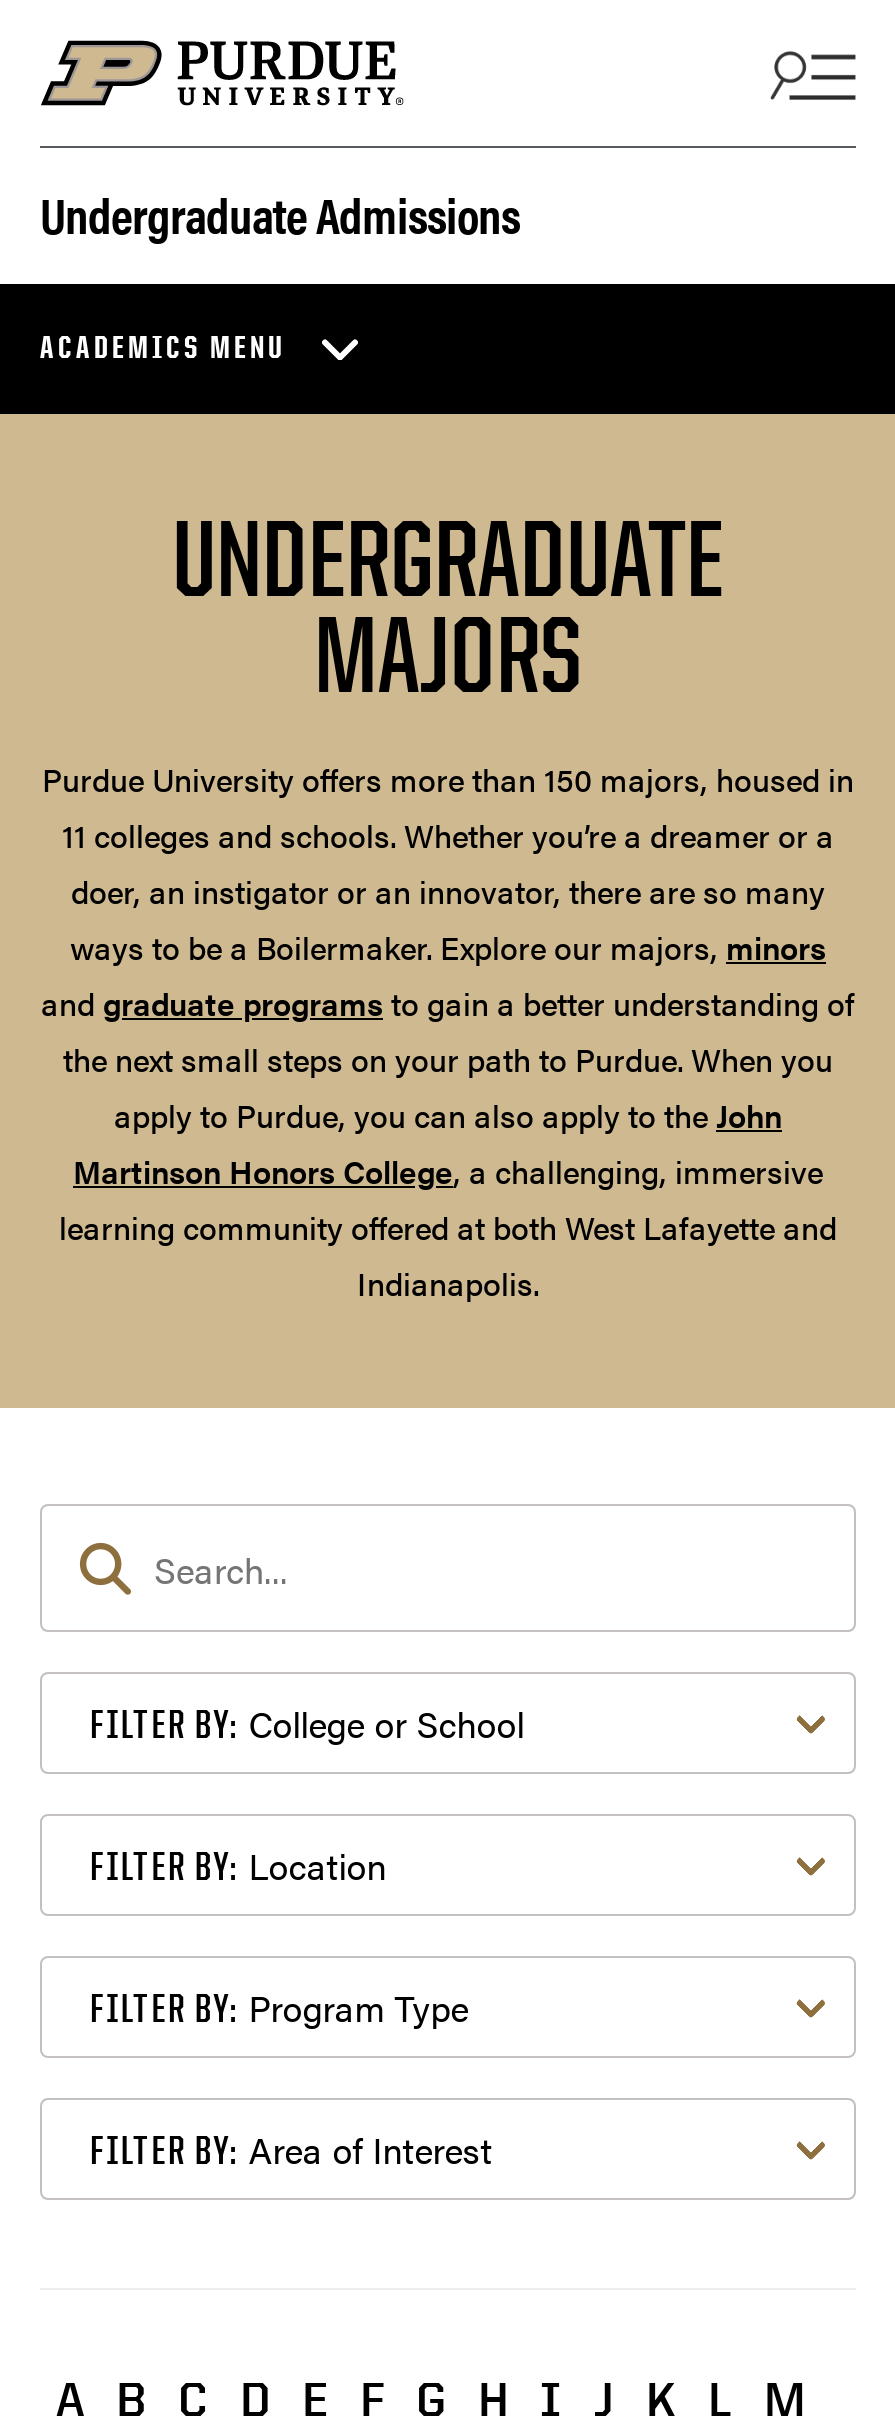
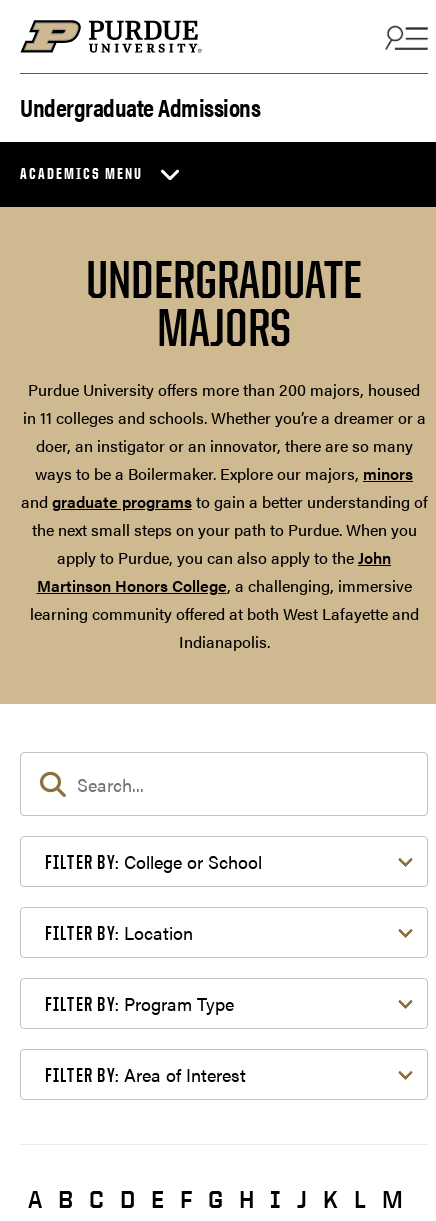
- Purdue University offers more than 150 majors, housed in
- 11 colleges and schools. Whether you’re a dreamer or a
+ Purdue University offers more than 200 majors, housed
+ in 11 colleges and schools. Whether you’re a dreamer or a
